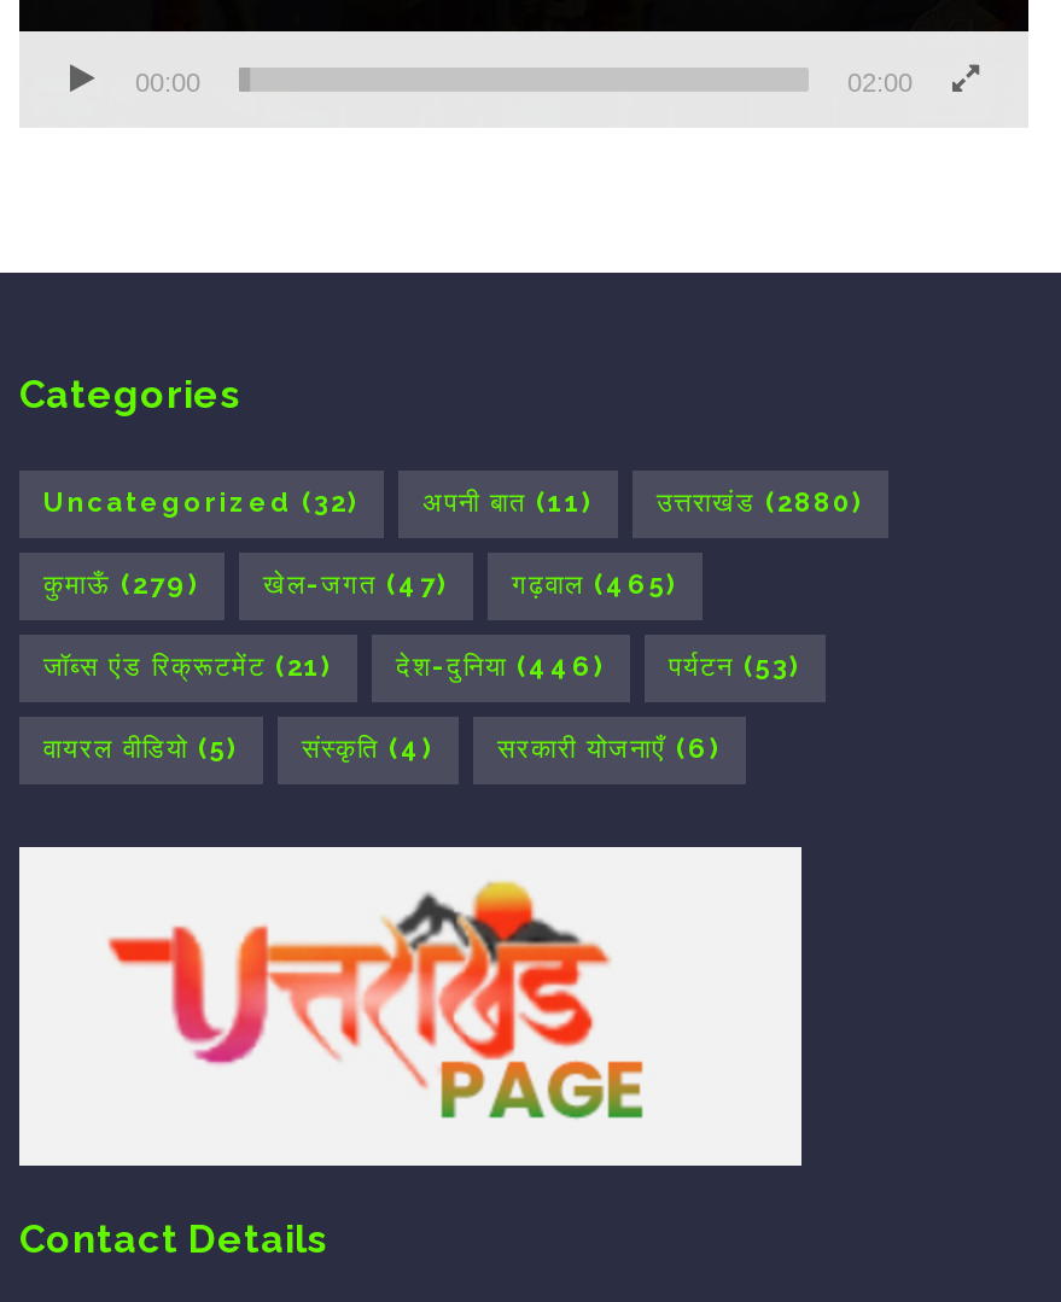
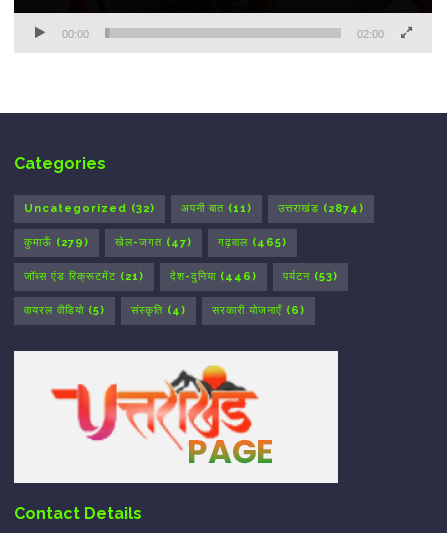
- Uncategorized (32) अपनी बात (11) उत्तराखंड (2880)
+ Uncategorized (32) अपनी बात (11) उत्तराखंड (2874)
